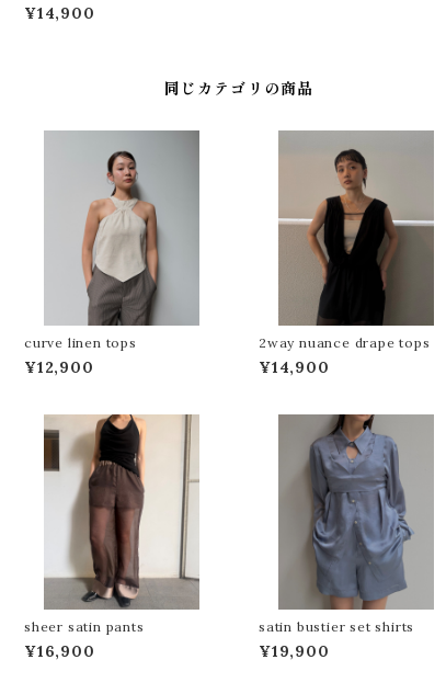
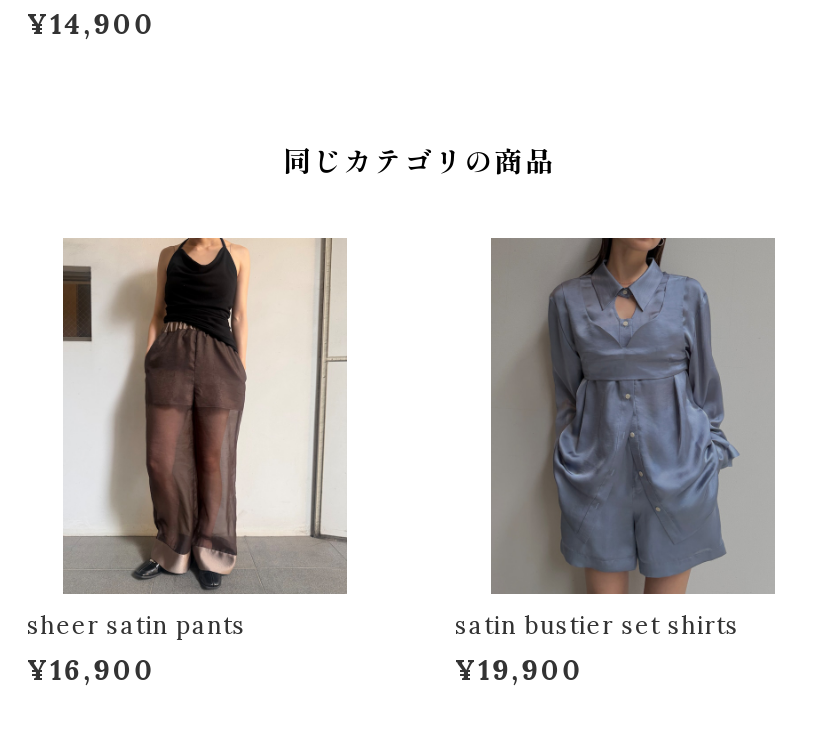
- [image]
- curve linen tops
- ¥12,900

- [image]
- 2way nuance drape tops
- ¥14,900
